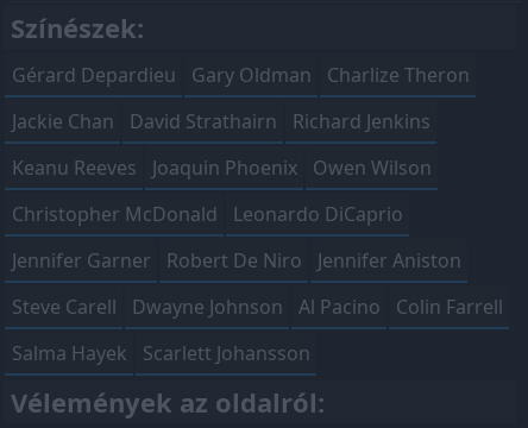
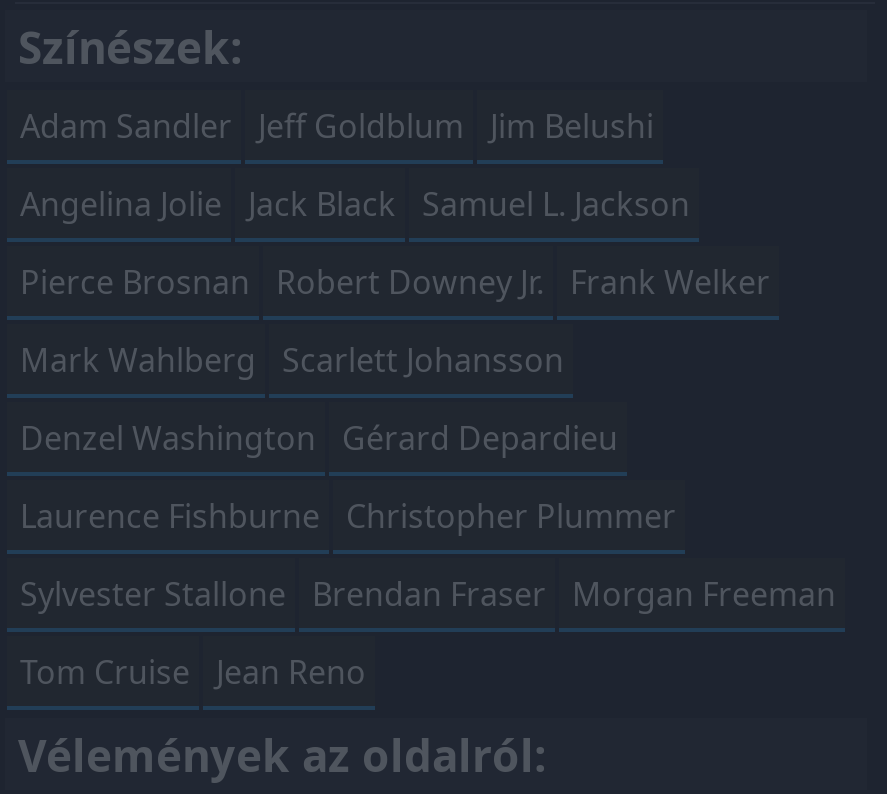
- Gérard Depardieu Gary Oldman Charlize Theron
- Jackie Chan David Strathairn Richard Jenkins
- Keanu Reeves Joaquin Phoenix Owen Wilson
- Christopher McDonald Leonardo DiCaprio
- Jennifer Garner Robert De Niro Jennifer Aniston
- Steve Carell Dwayne Johnson Al Pacino Colin Farrell
- Salma Hayek Scarlett Johansson
+ Adam Sandler Jeff Goldblum Jim Belushi
+ Angelina Jolie Jack Black Samuel L. Jackson
+ Pierce Brosnan Robert Downey Jr. Frank Welker
+ Mark Wahlberg Scarlett Johansson
+ Denzel Washington Gérard Depardieu
+ Laurence Fishburne Christopher Plummer
+ Sylvester Stallone Brendan Fraser Morgan Freeman
+ Tom Cruise Jean Reno
